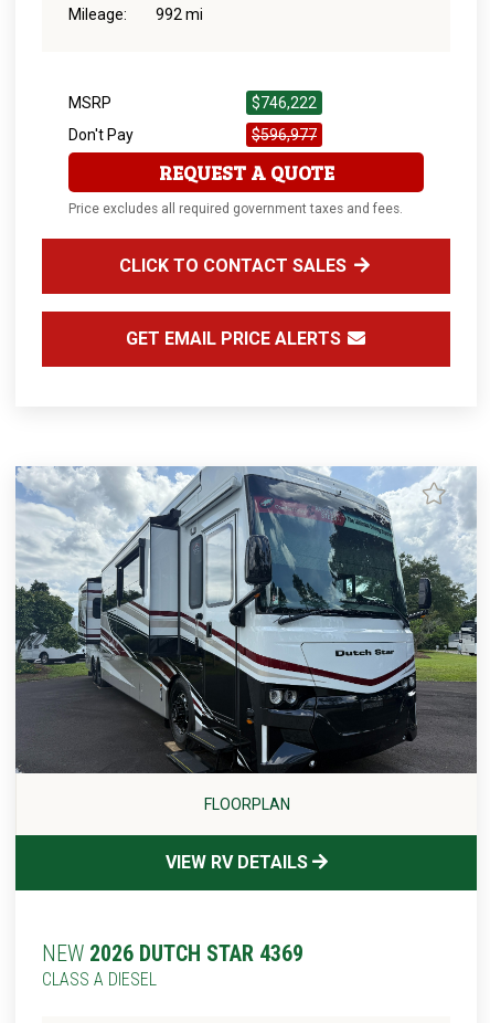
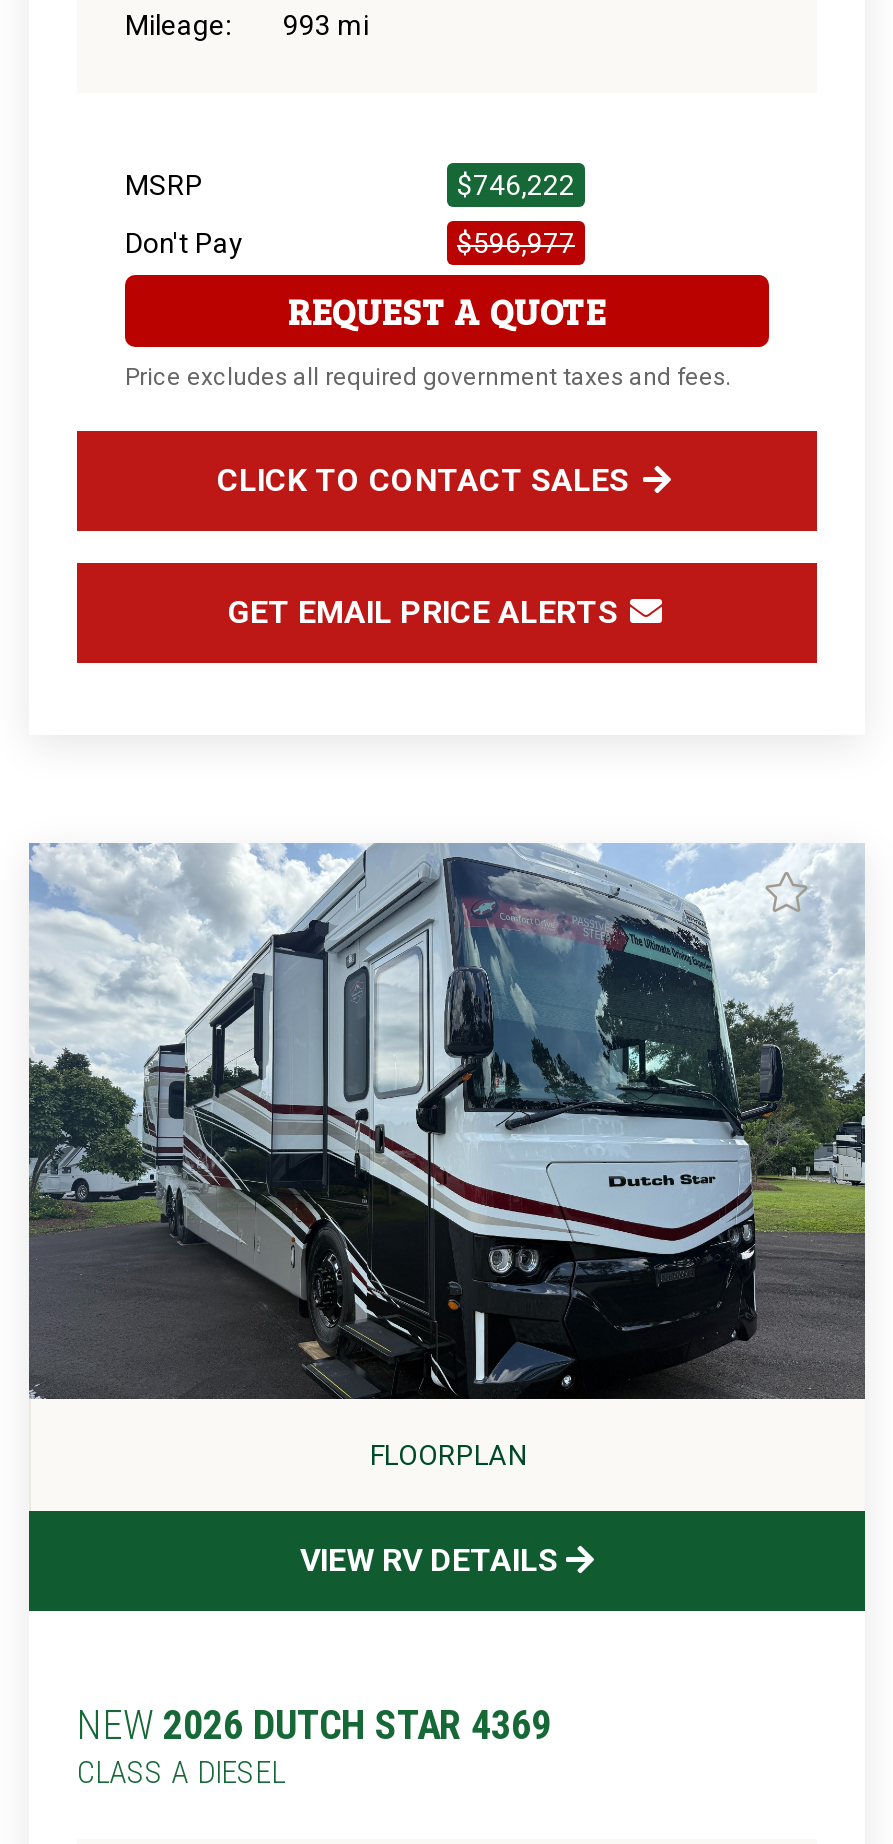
- Mileage: 992 mi
+ Mileage: 993 mi
